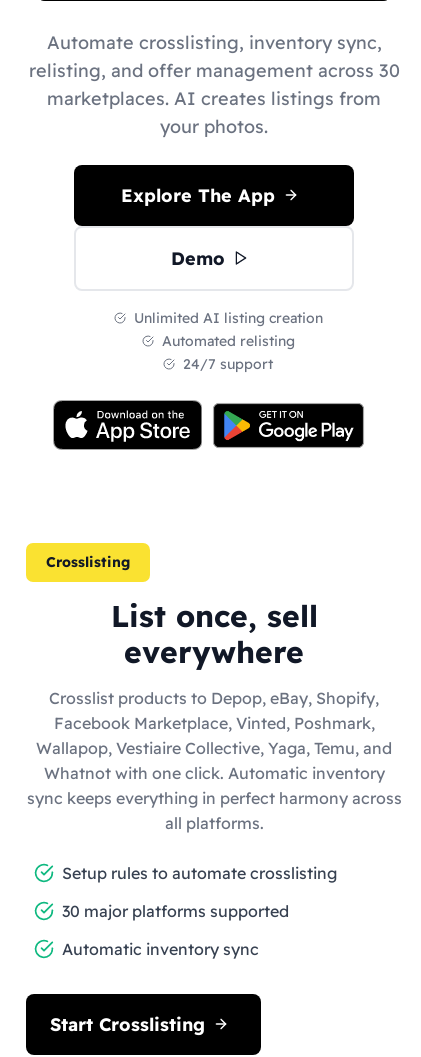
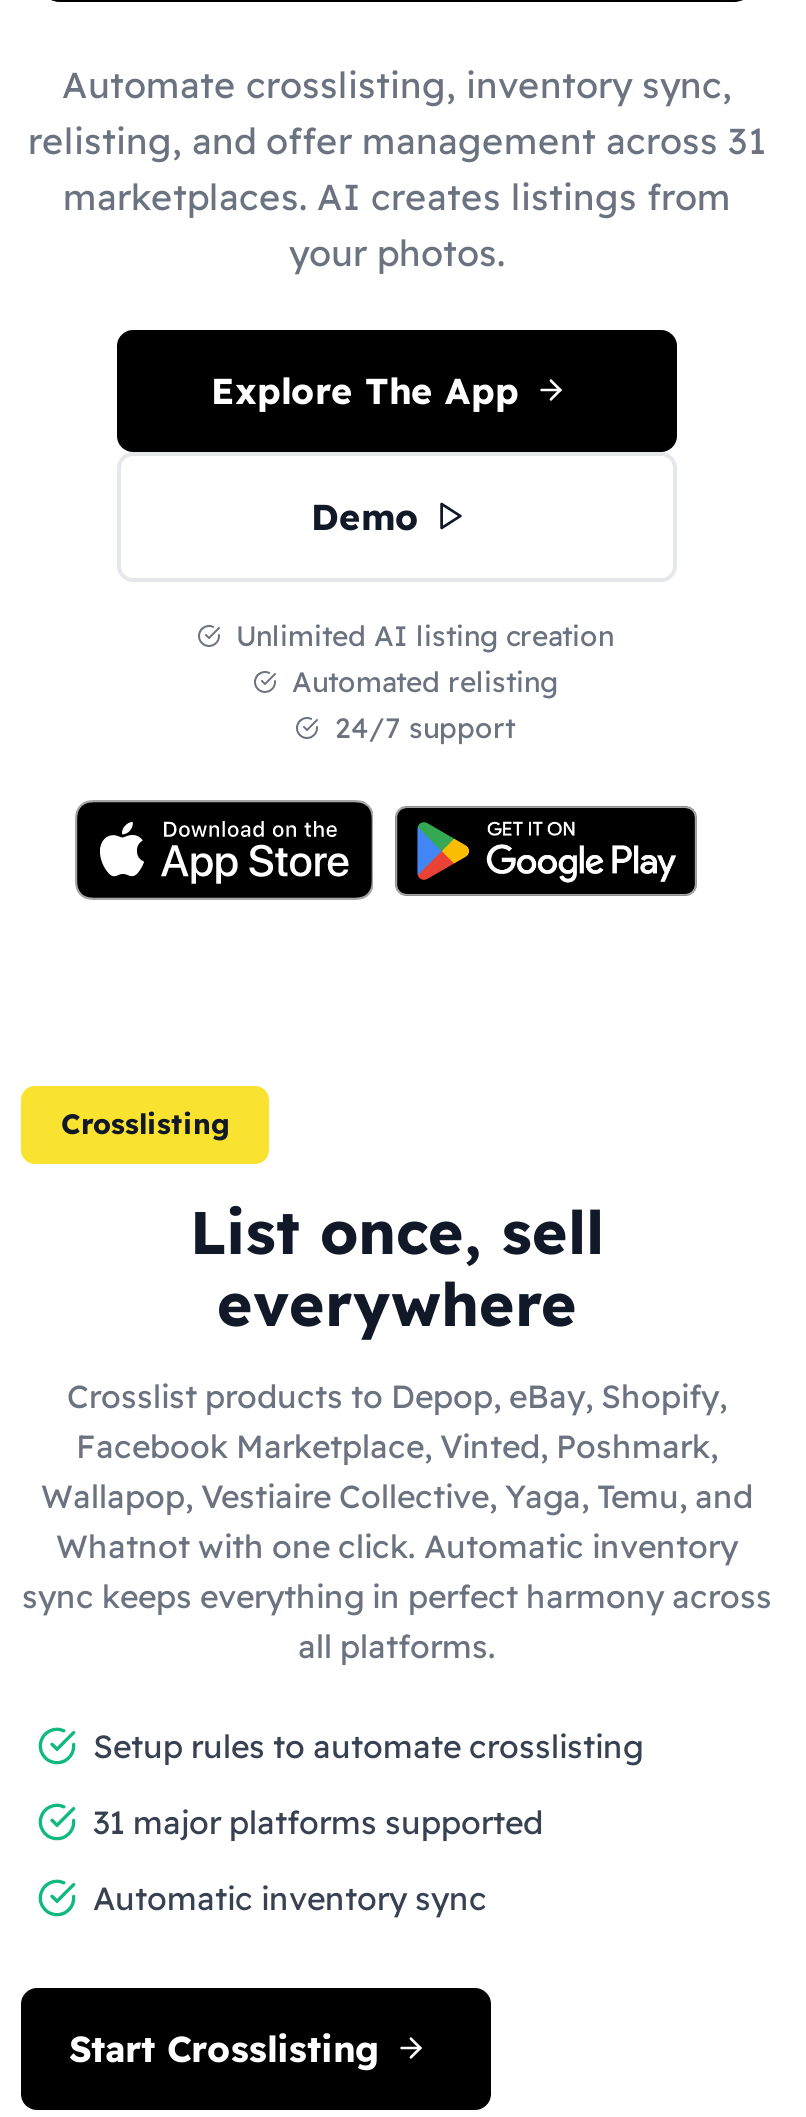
- relisting, and offer management across 30
+ relisting, and offer management across 31

- 30 major platforms supported
+ 31 major platforms supported
